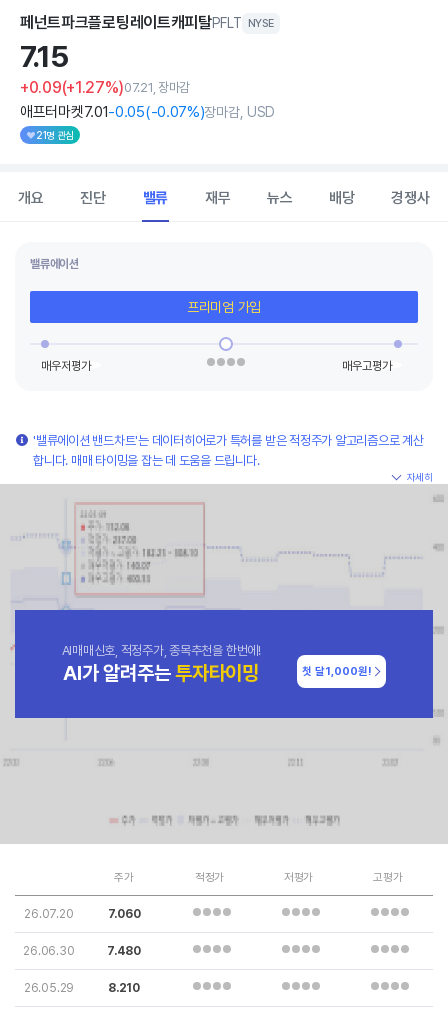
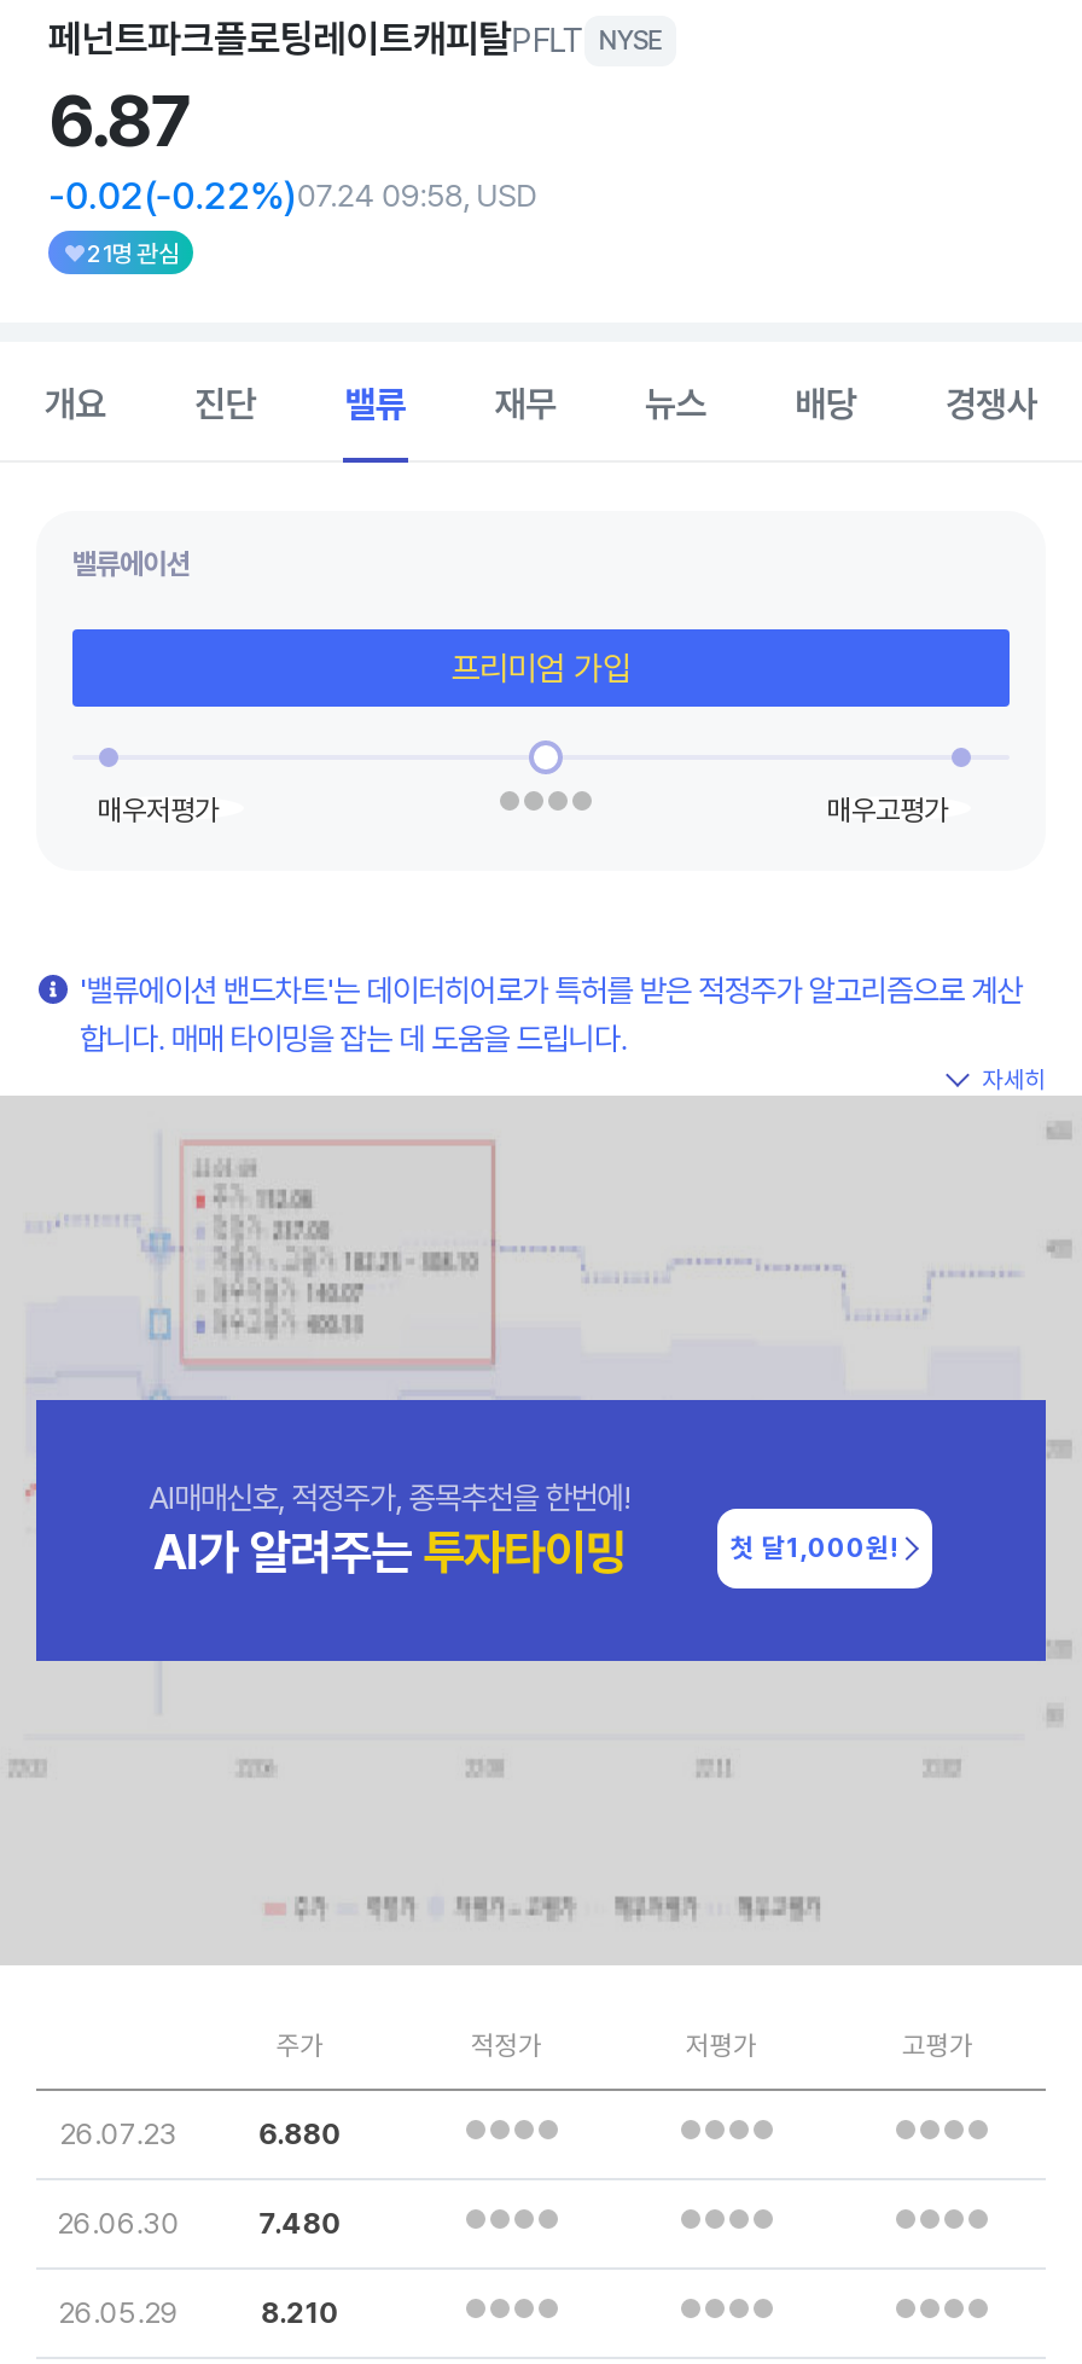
- 7.15
- +0.09(+1.27%)07.21, 장마감
- 애프터마켓7.01-0.05(-0.07%)장마감, USD
+ 6.87
+ -0.02(-0.22%)07.24 09:58, USD

- 26.07.20
+ 26.07.23

- 7.060
+ 6.880
